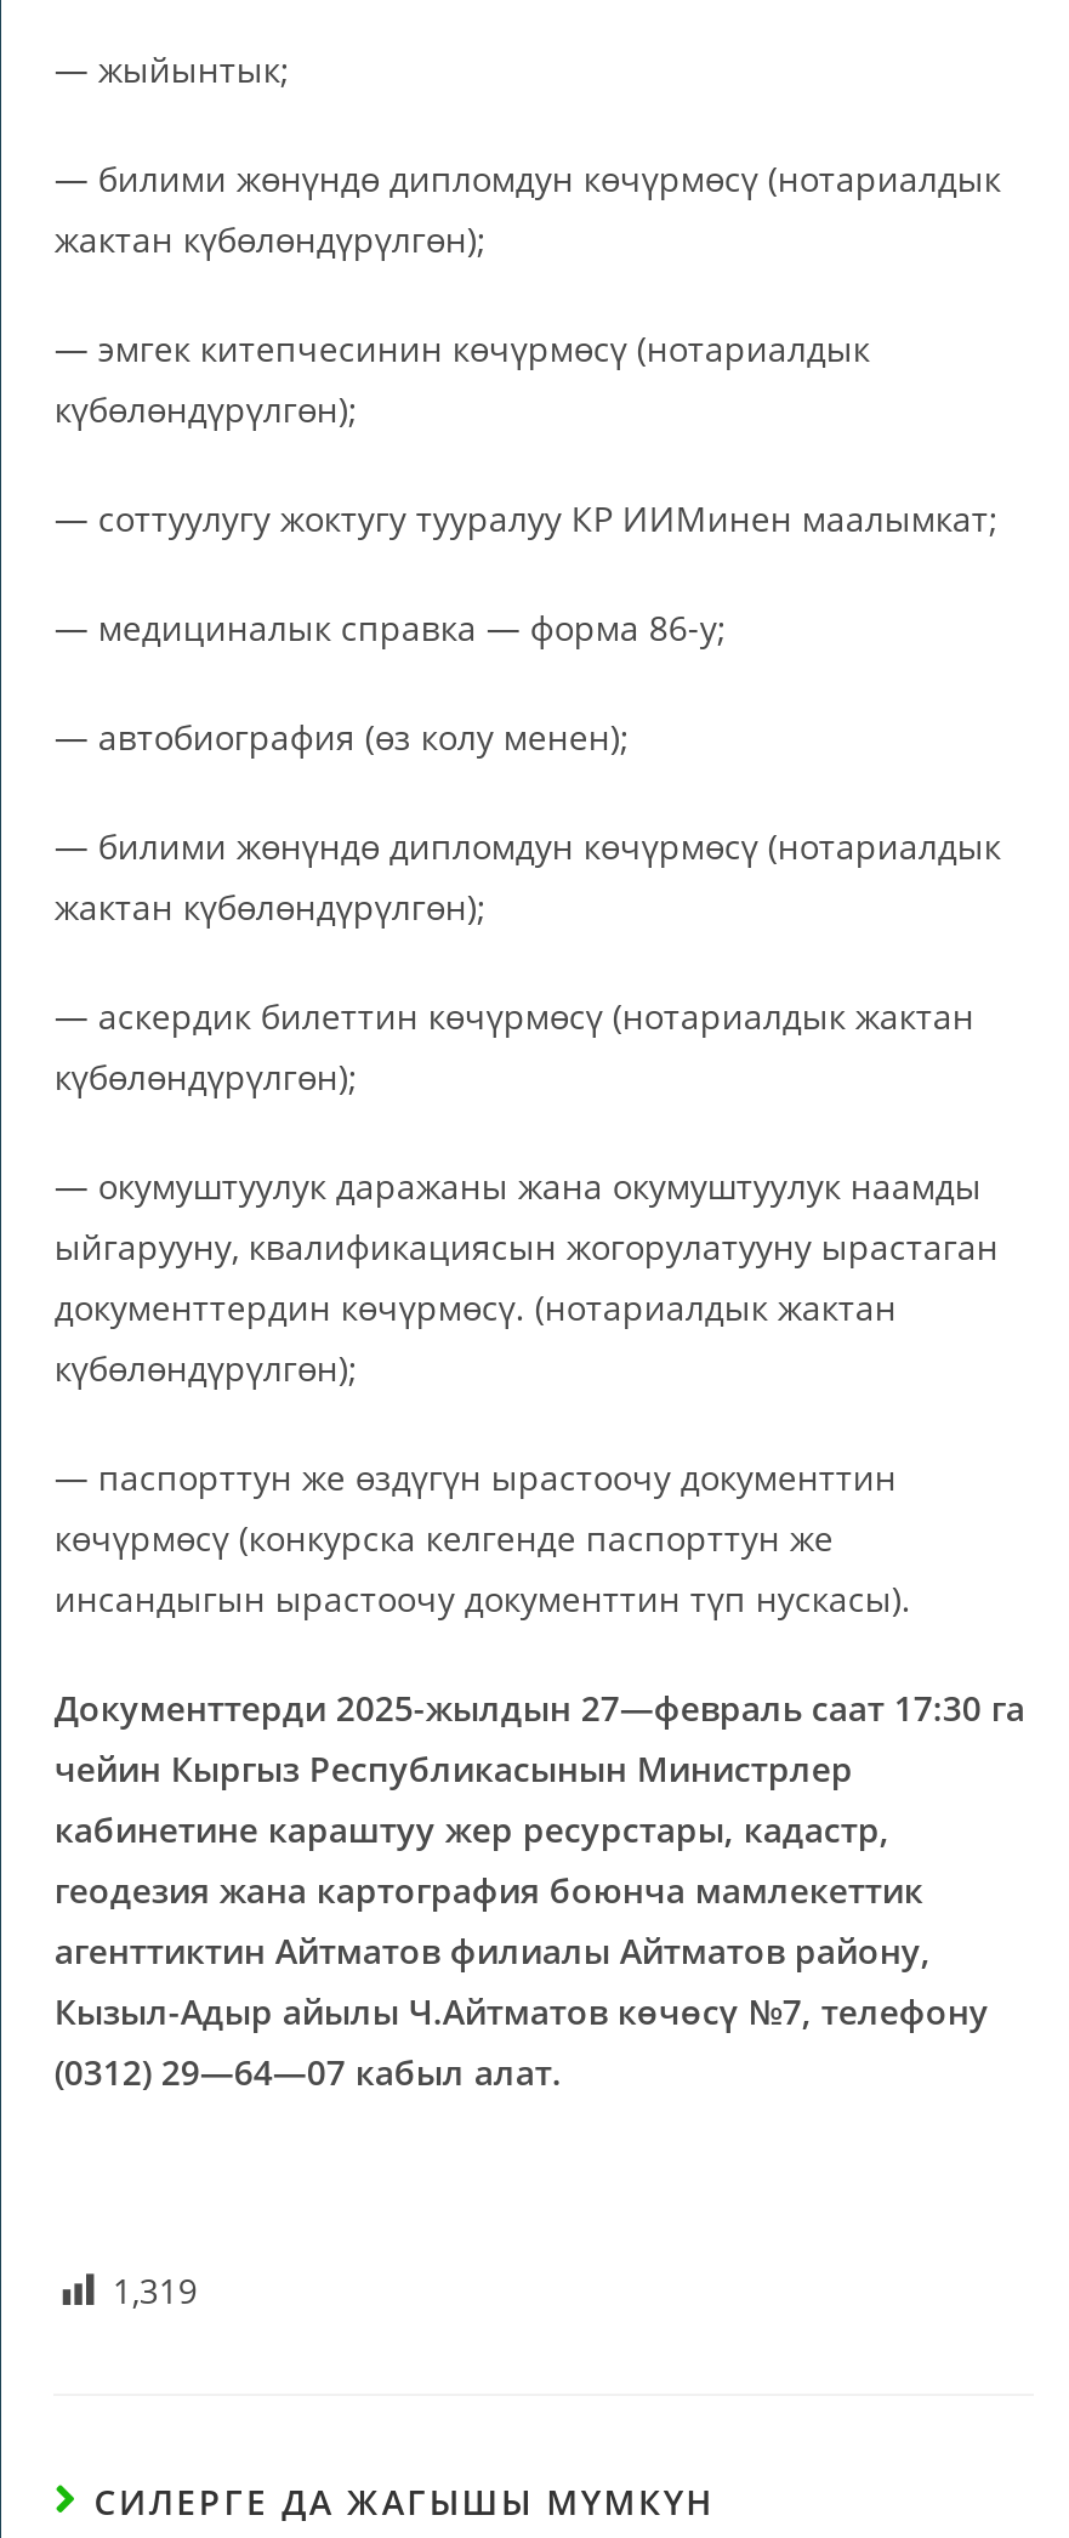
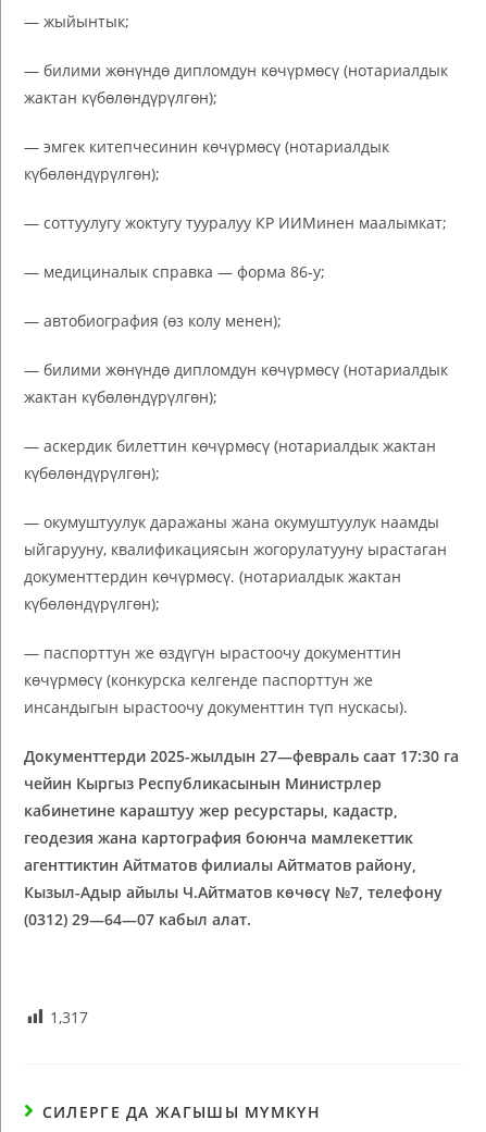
- 1,319
+ 1,317
